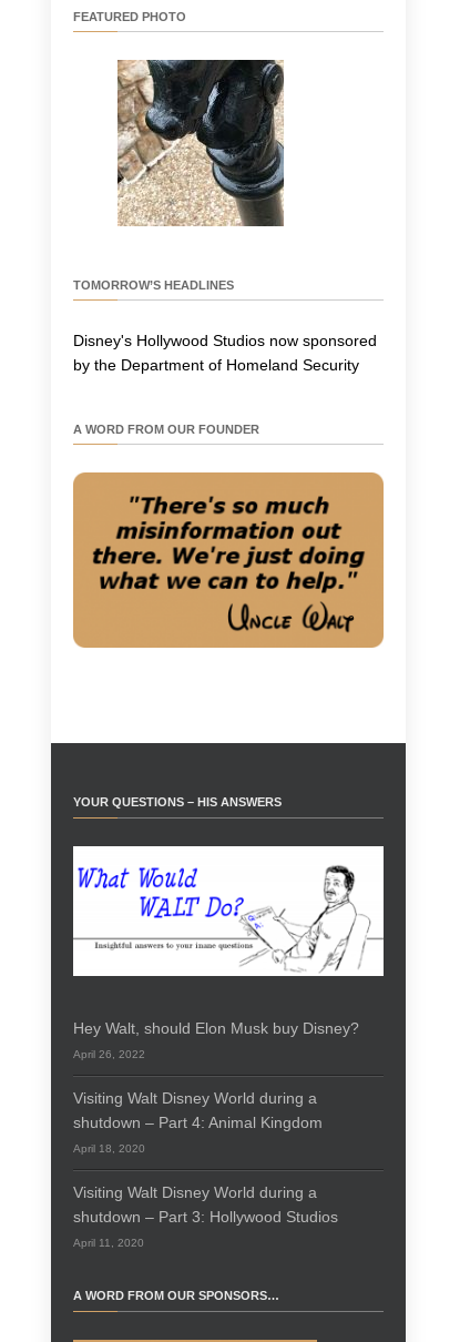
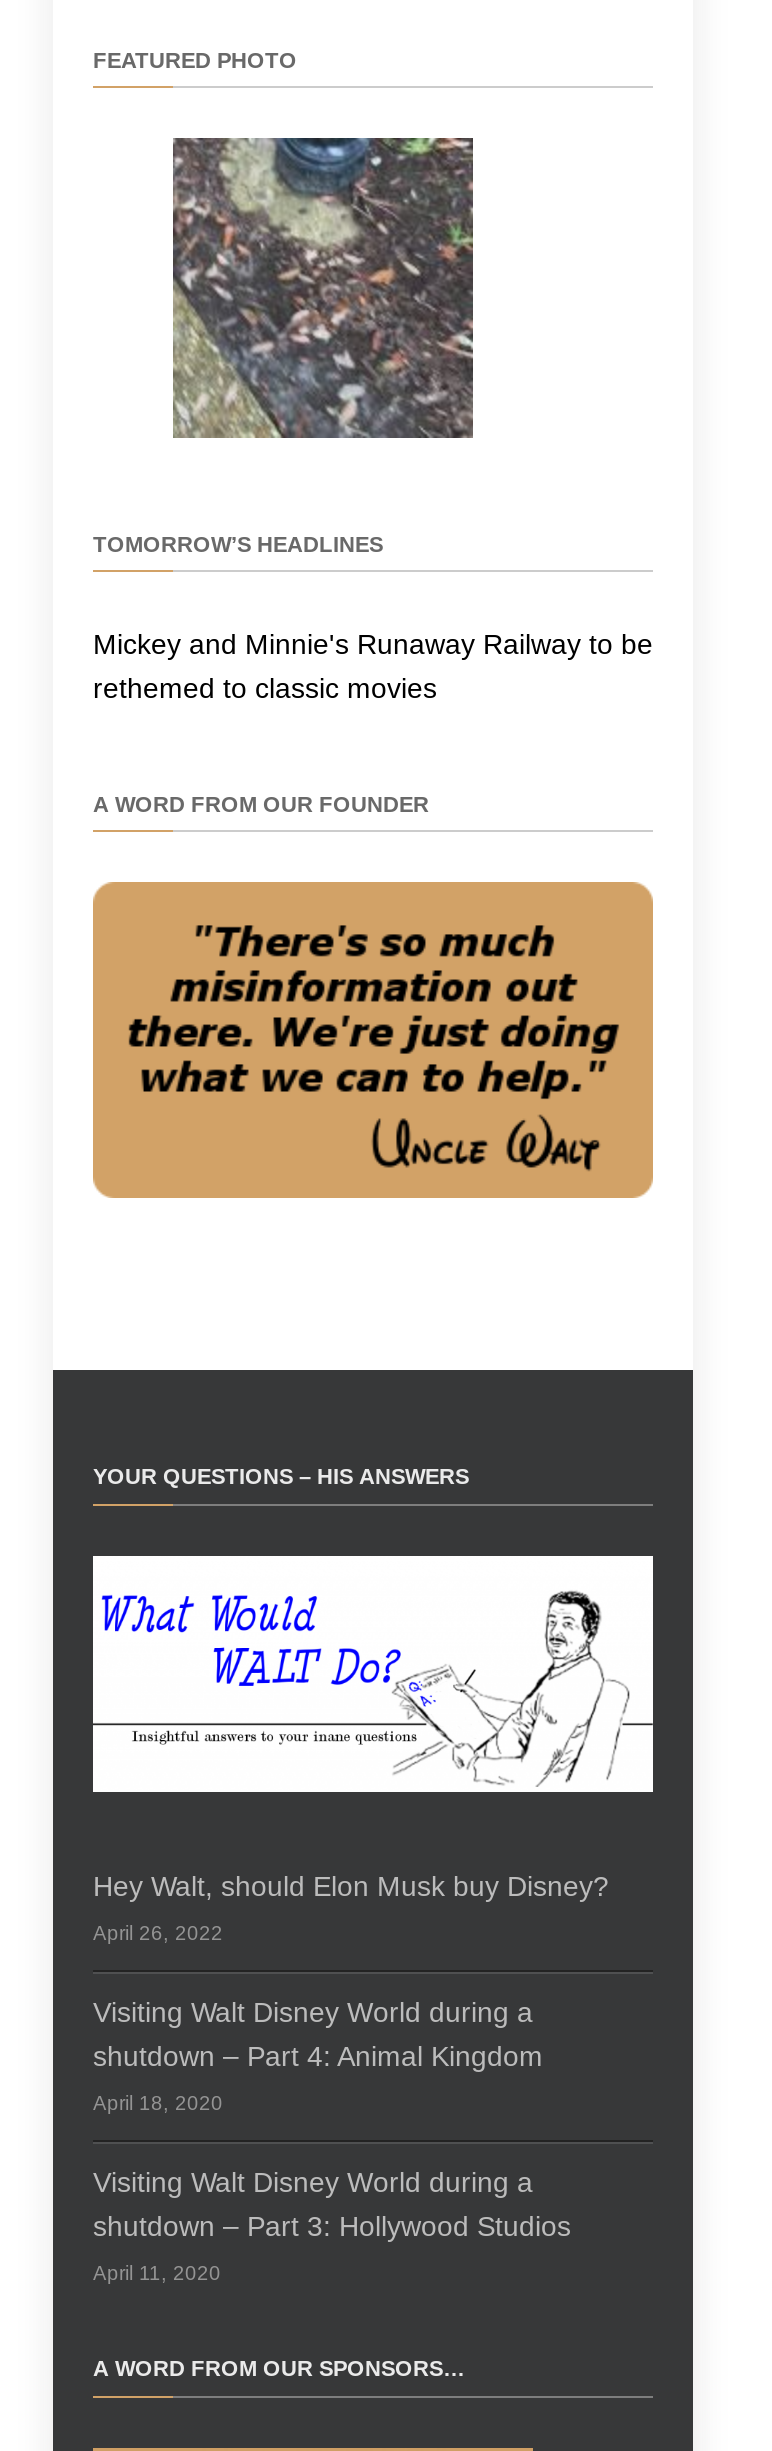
- [image]
+ [image]

- Disney's Hollywood Studios now sponsored
- by the Department of Homeland Security
+ Mickey and Minnie's Runaway Railway to be
+ rethemed to classic movies
